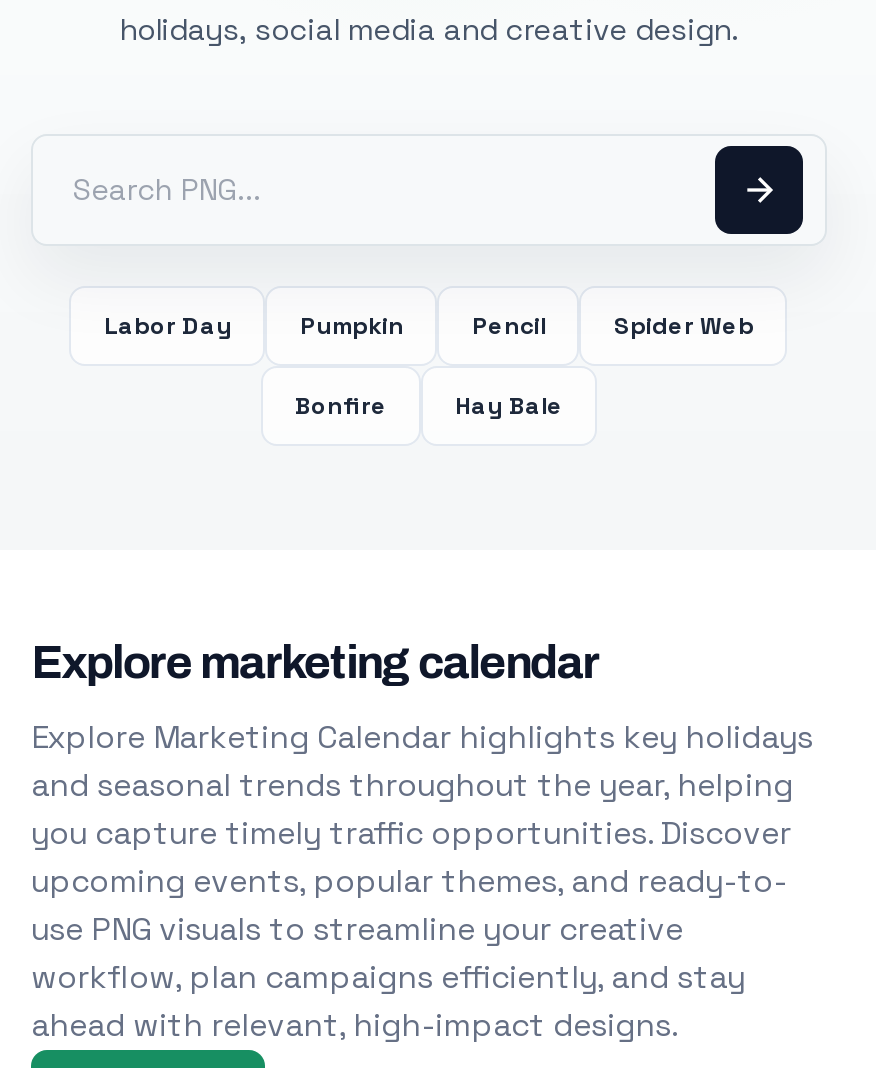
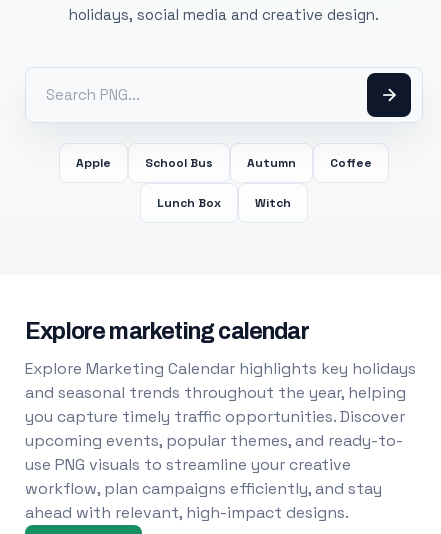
- Labor Day
- Pumpkin
- Pencil
- Spider Web
+ Apple
+ School Bus
+ Autumn
+ Coffee

- Bonfire
- Hay Bale
+ Lunch Box
+ Witch
